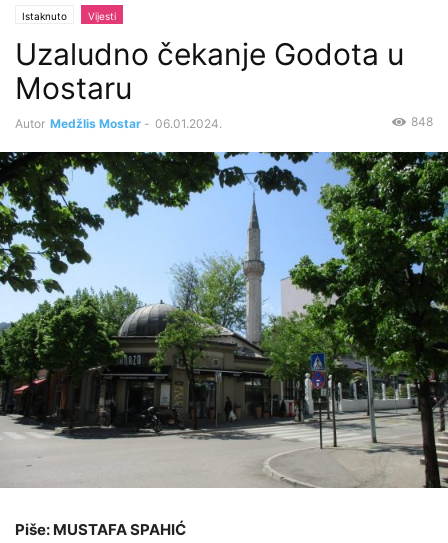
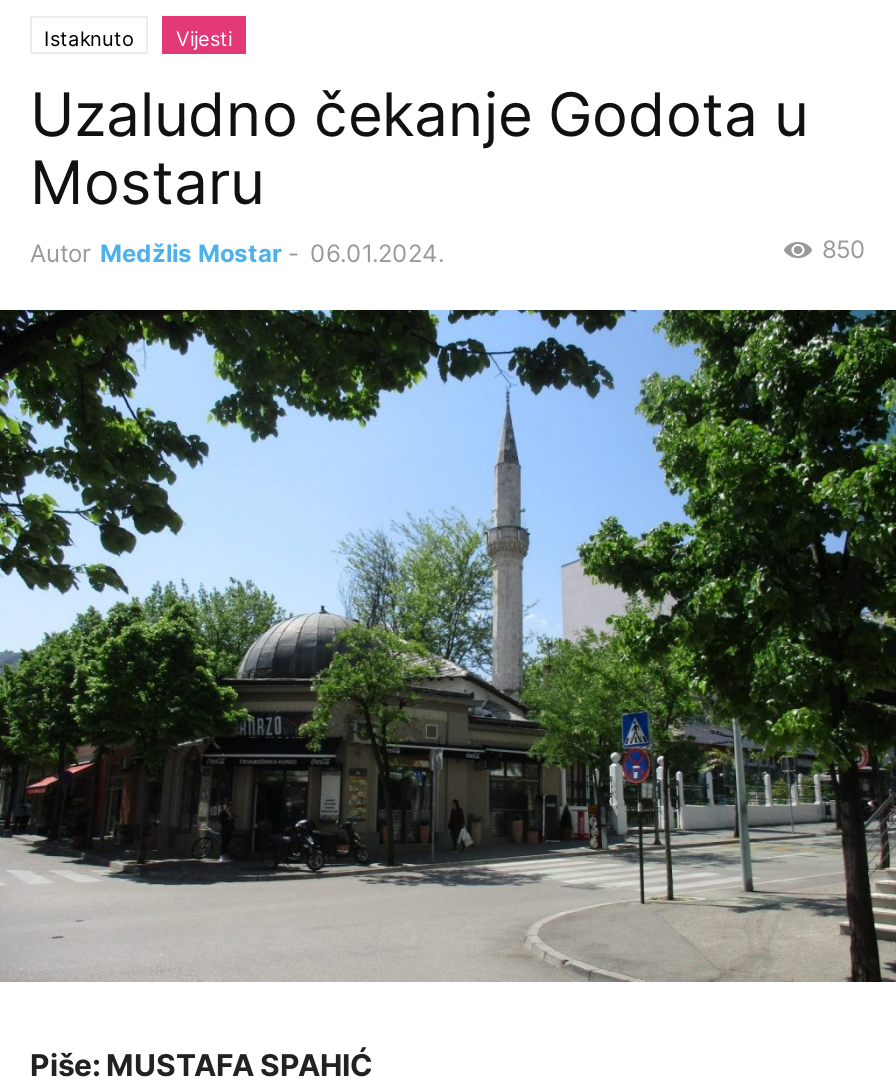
- 848
+ 850
